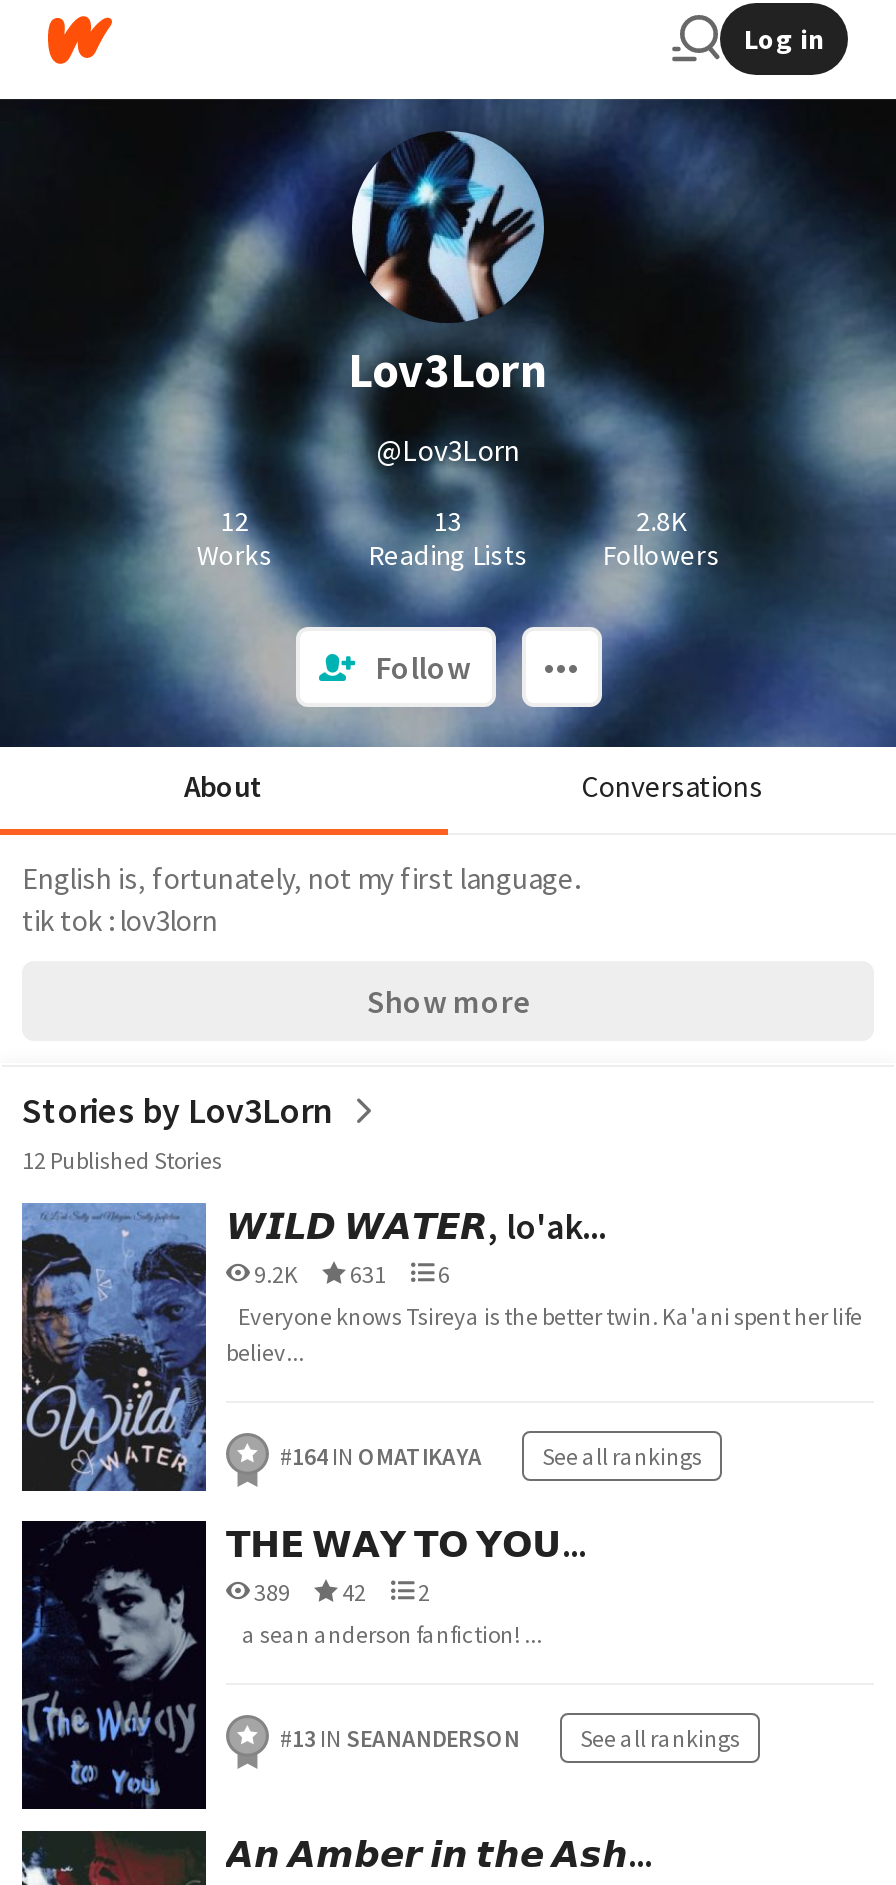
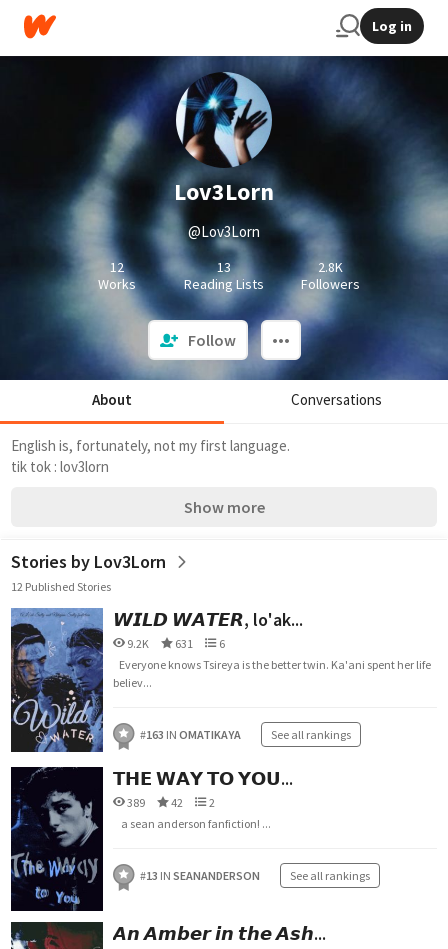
- #164 IN OMATIKAYA See all rankings
+ #163 IN OMATIKAYA See all rankings
